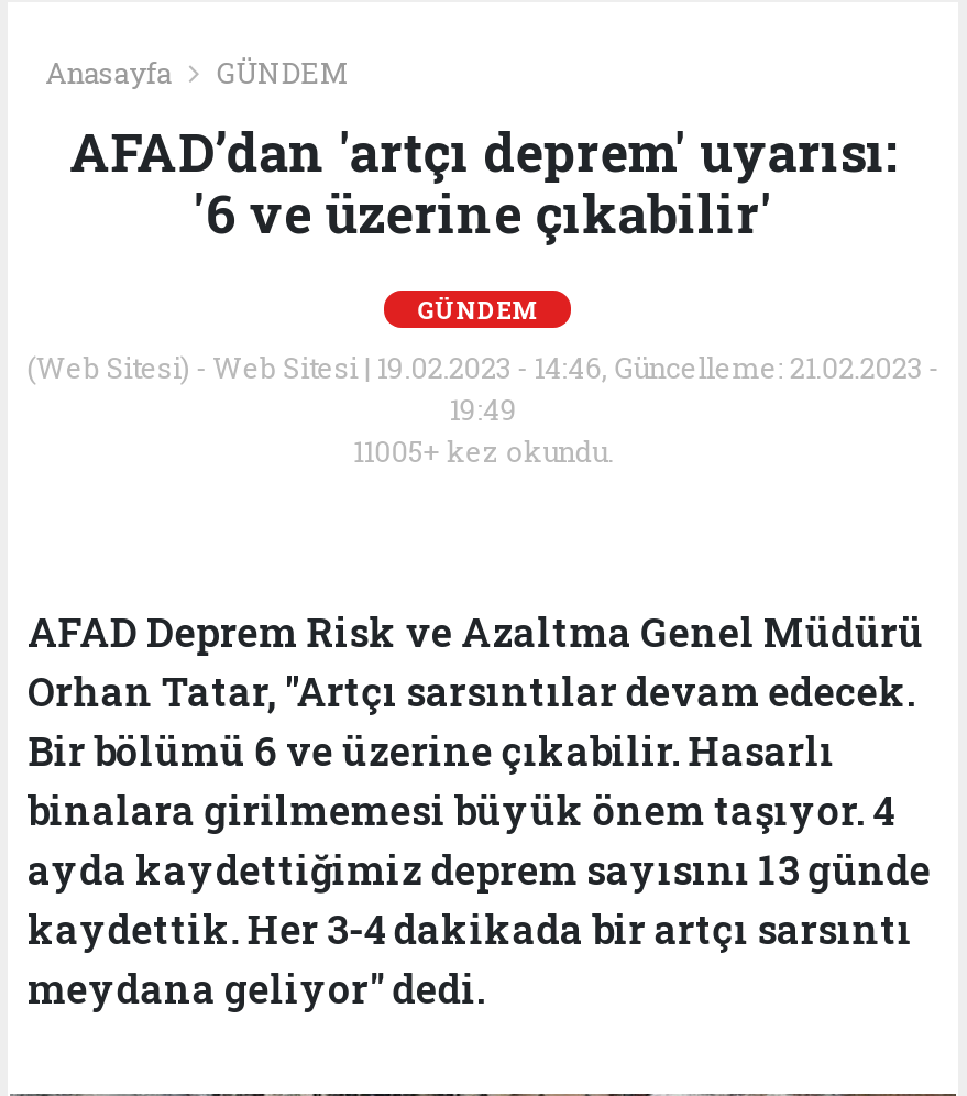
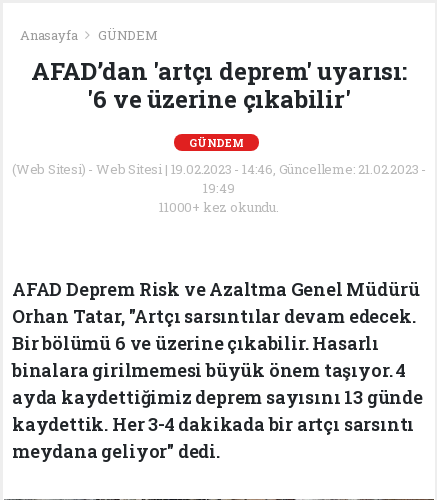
- 11005+ kez okundu.
+ 11000+ kez okundu.
